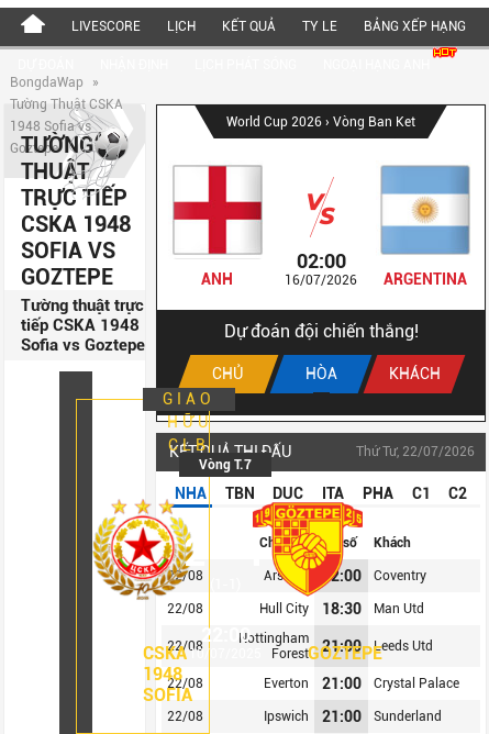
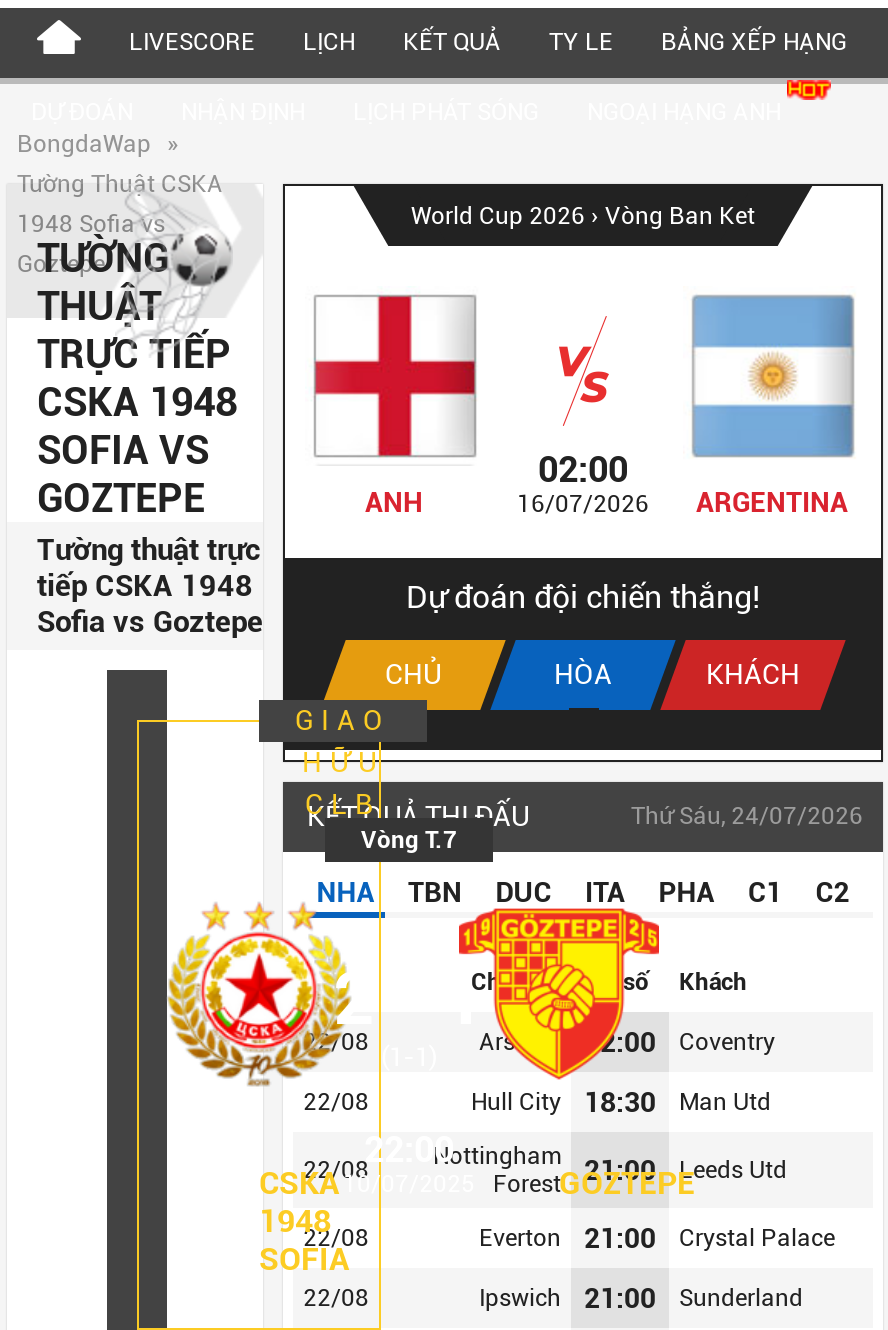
- Thứ Tư, 22/07/2026
+ Thứ Sáu, 24/07/2026
